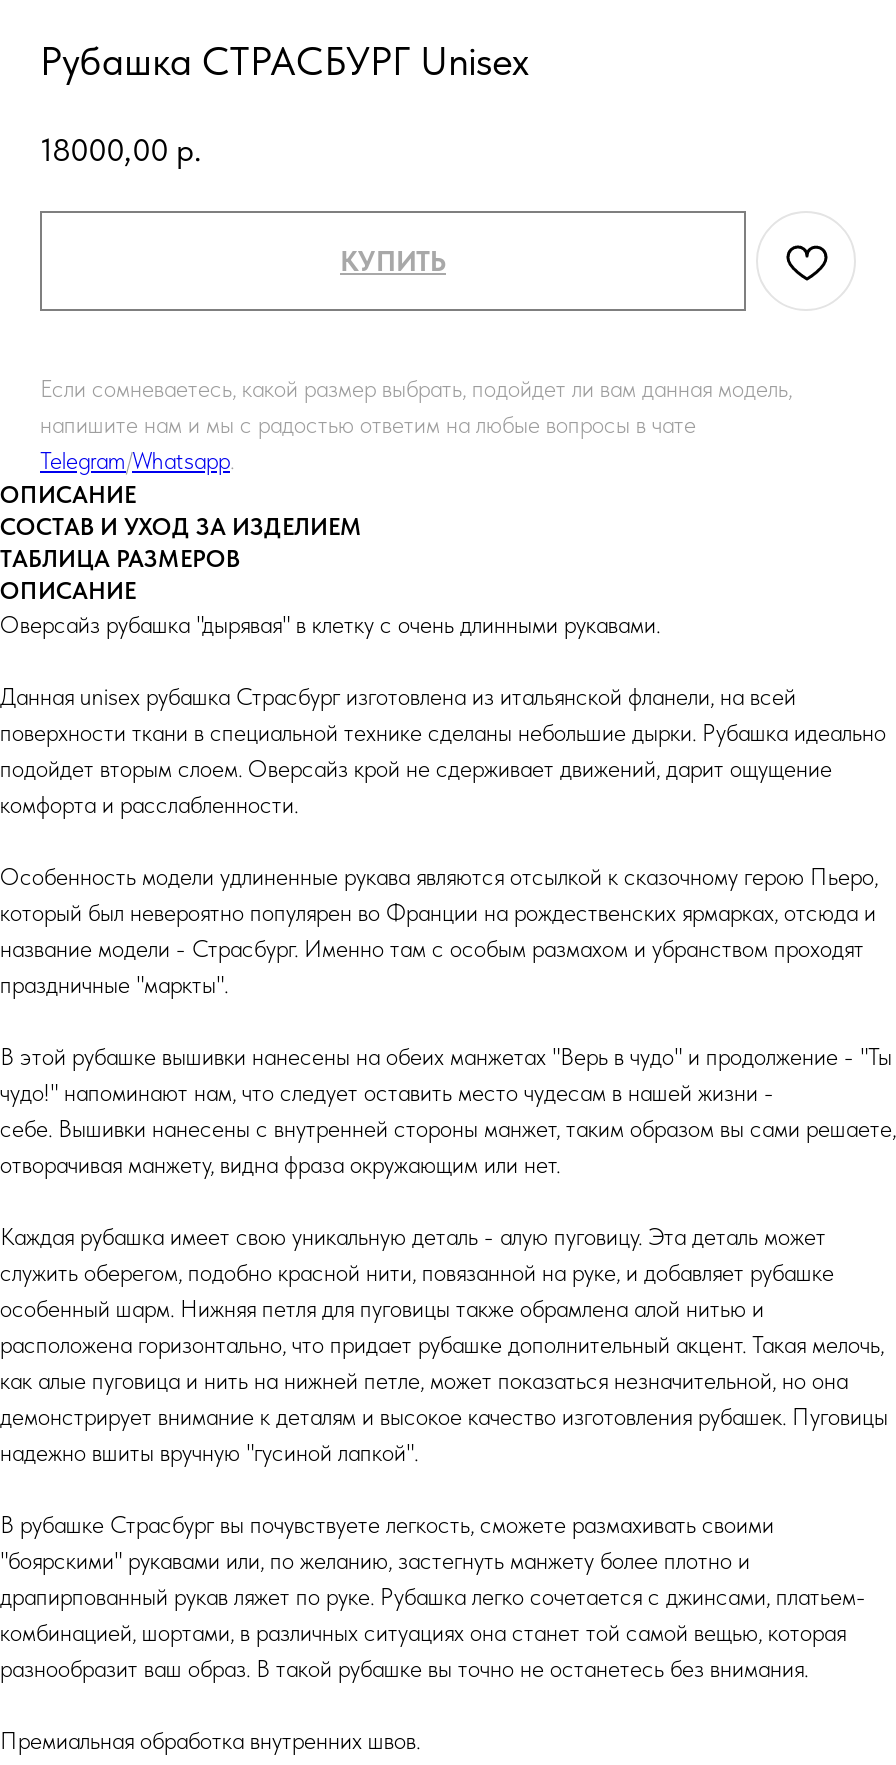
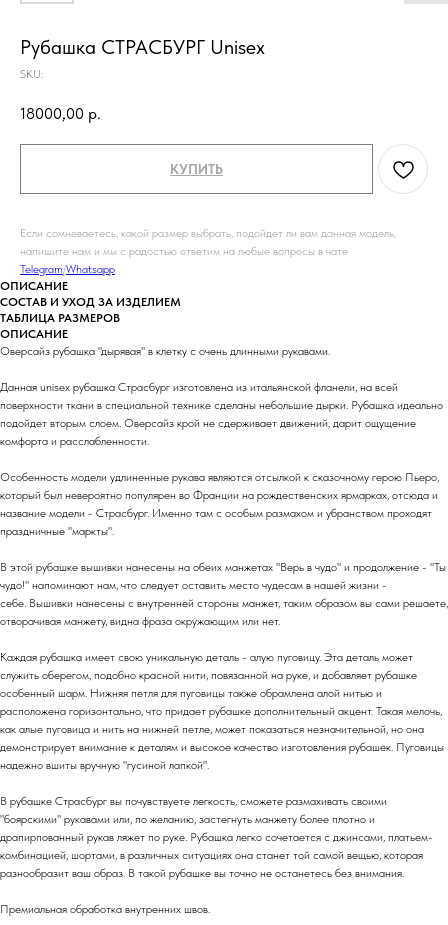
+ SKU:
